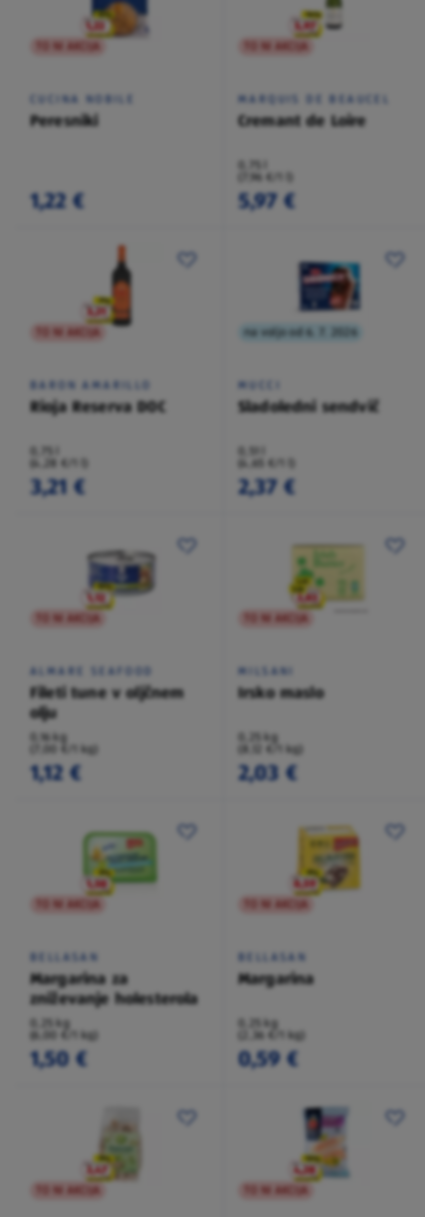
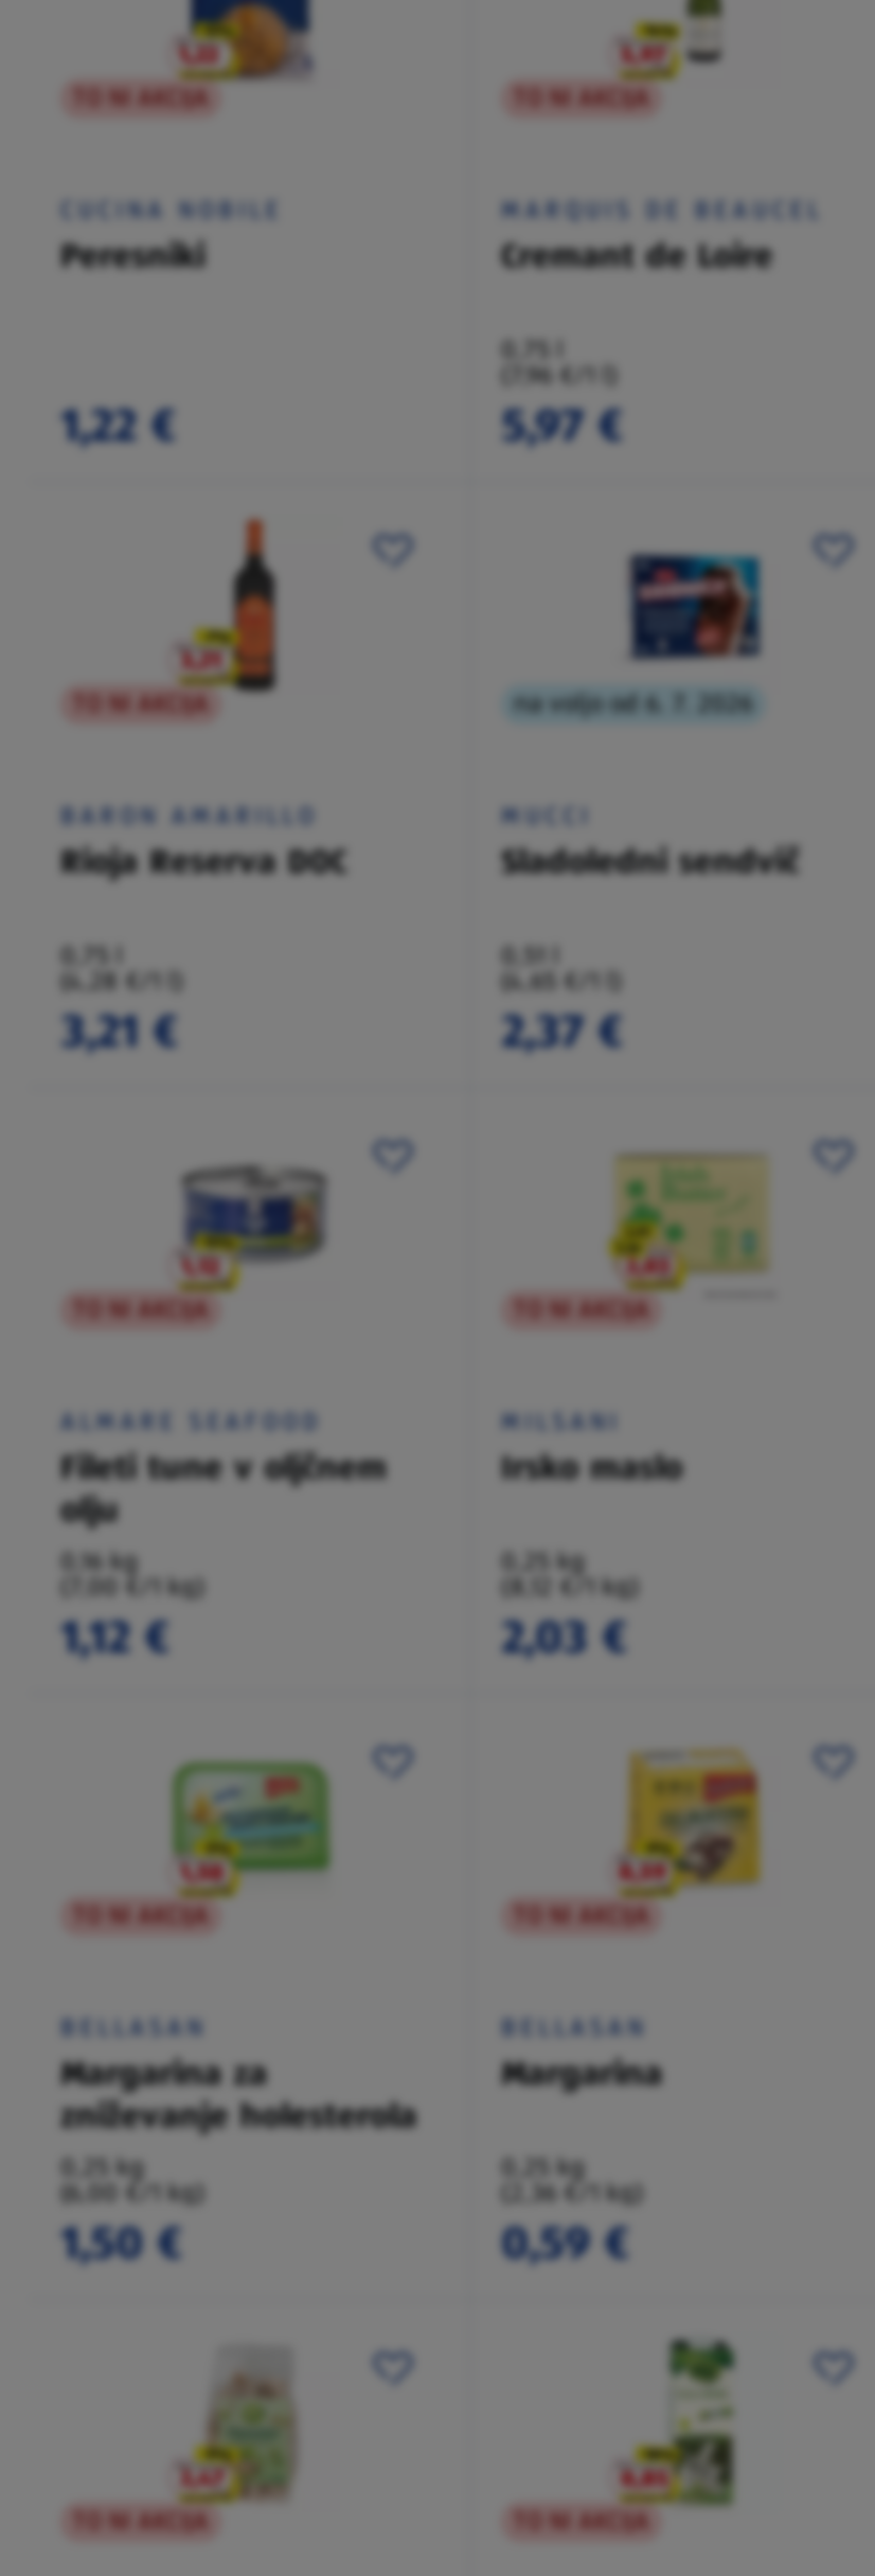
- [image]
+ [image]
